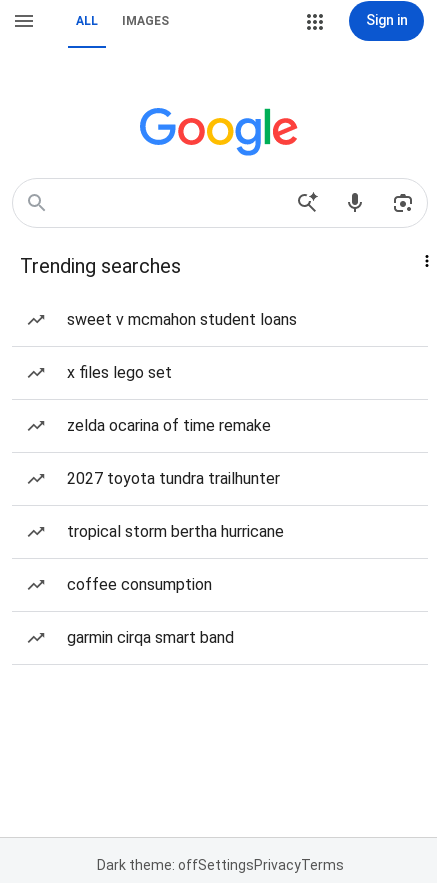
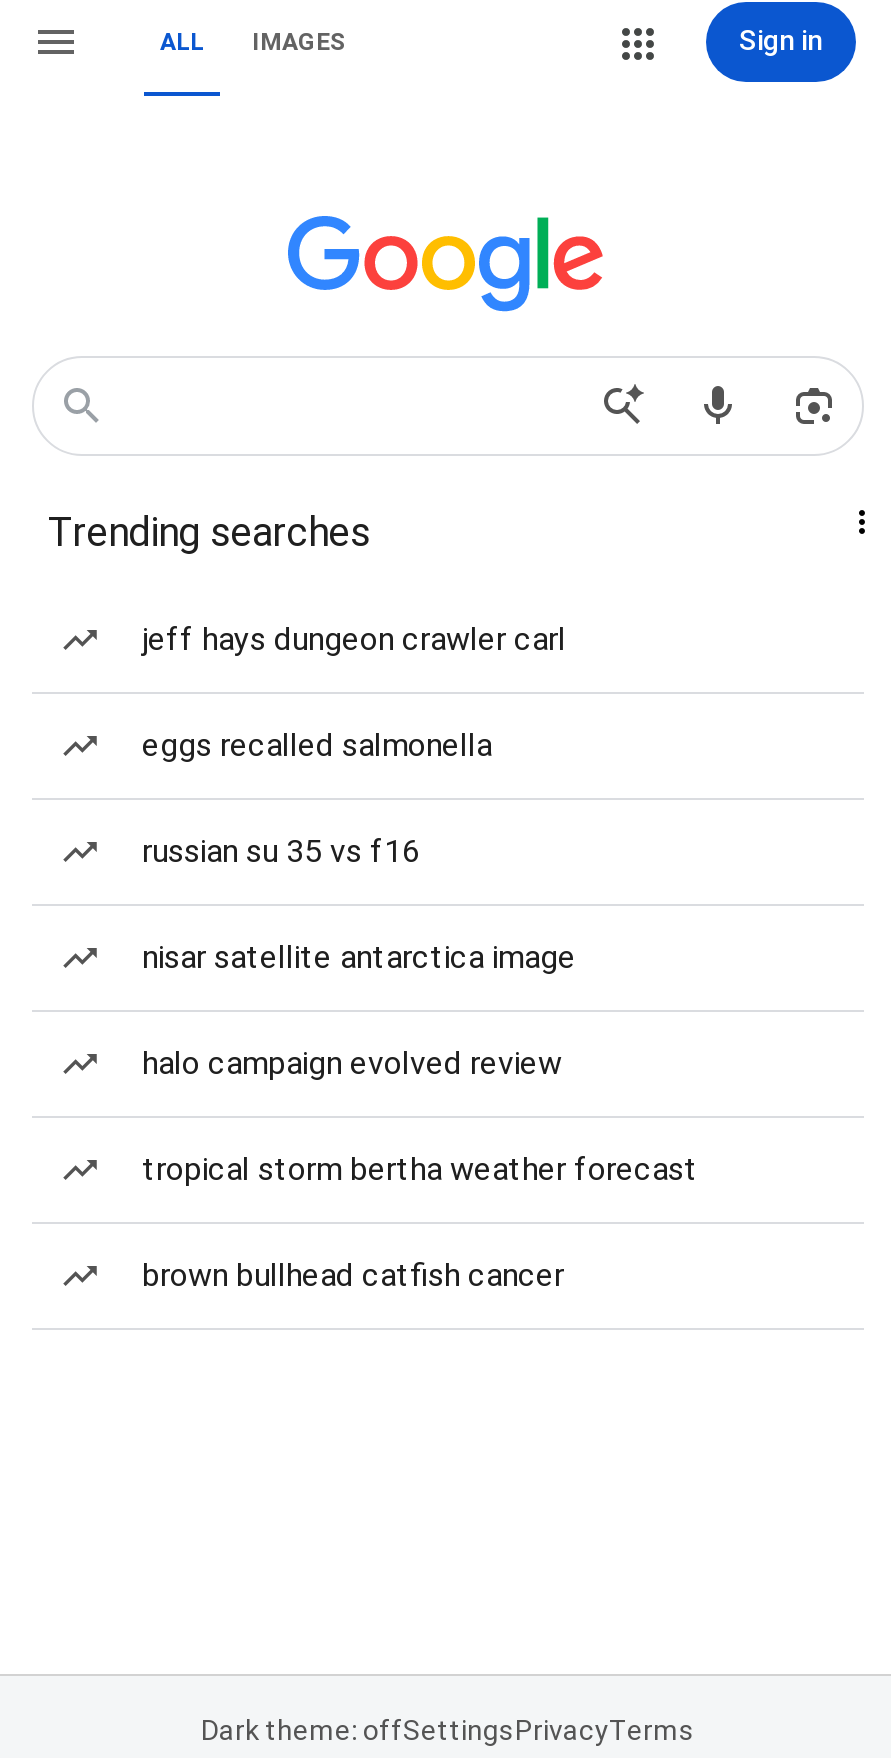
- sweet v mcmahon student loans
+ jeff hays dungeon crawler carl

- x files lego set
+ eggs recalled salmonella

- zelda ocarina of time remake
+ russian su 35 vs f16

- 2027 toyota tundra trailhunter
+ nisar satellite antarctica image

- tropical storm bertha hurricane
+ halo campaign evolved review

- coffee consumption
+ tropical storm bertha weather forecast

- garmin cirqa smart band
+ brown bullhead catfish cancer
